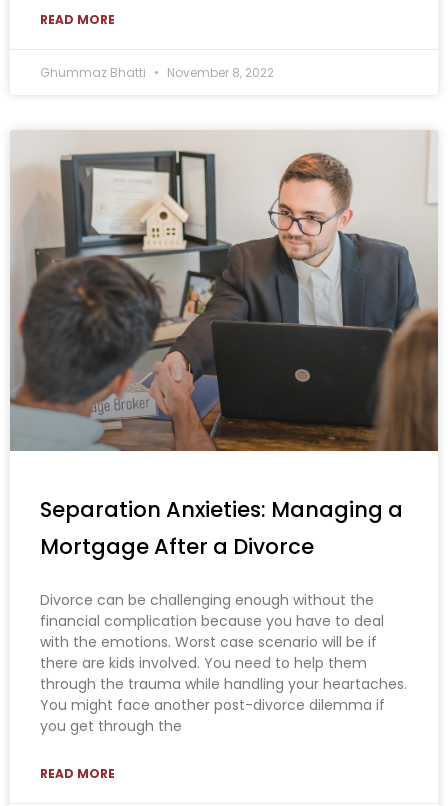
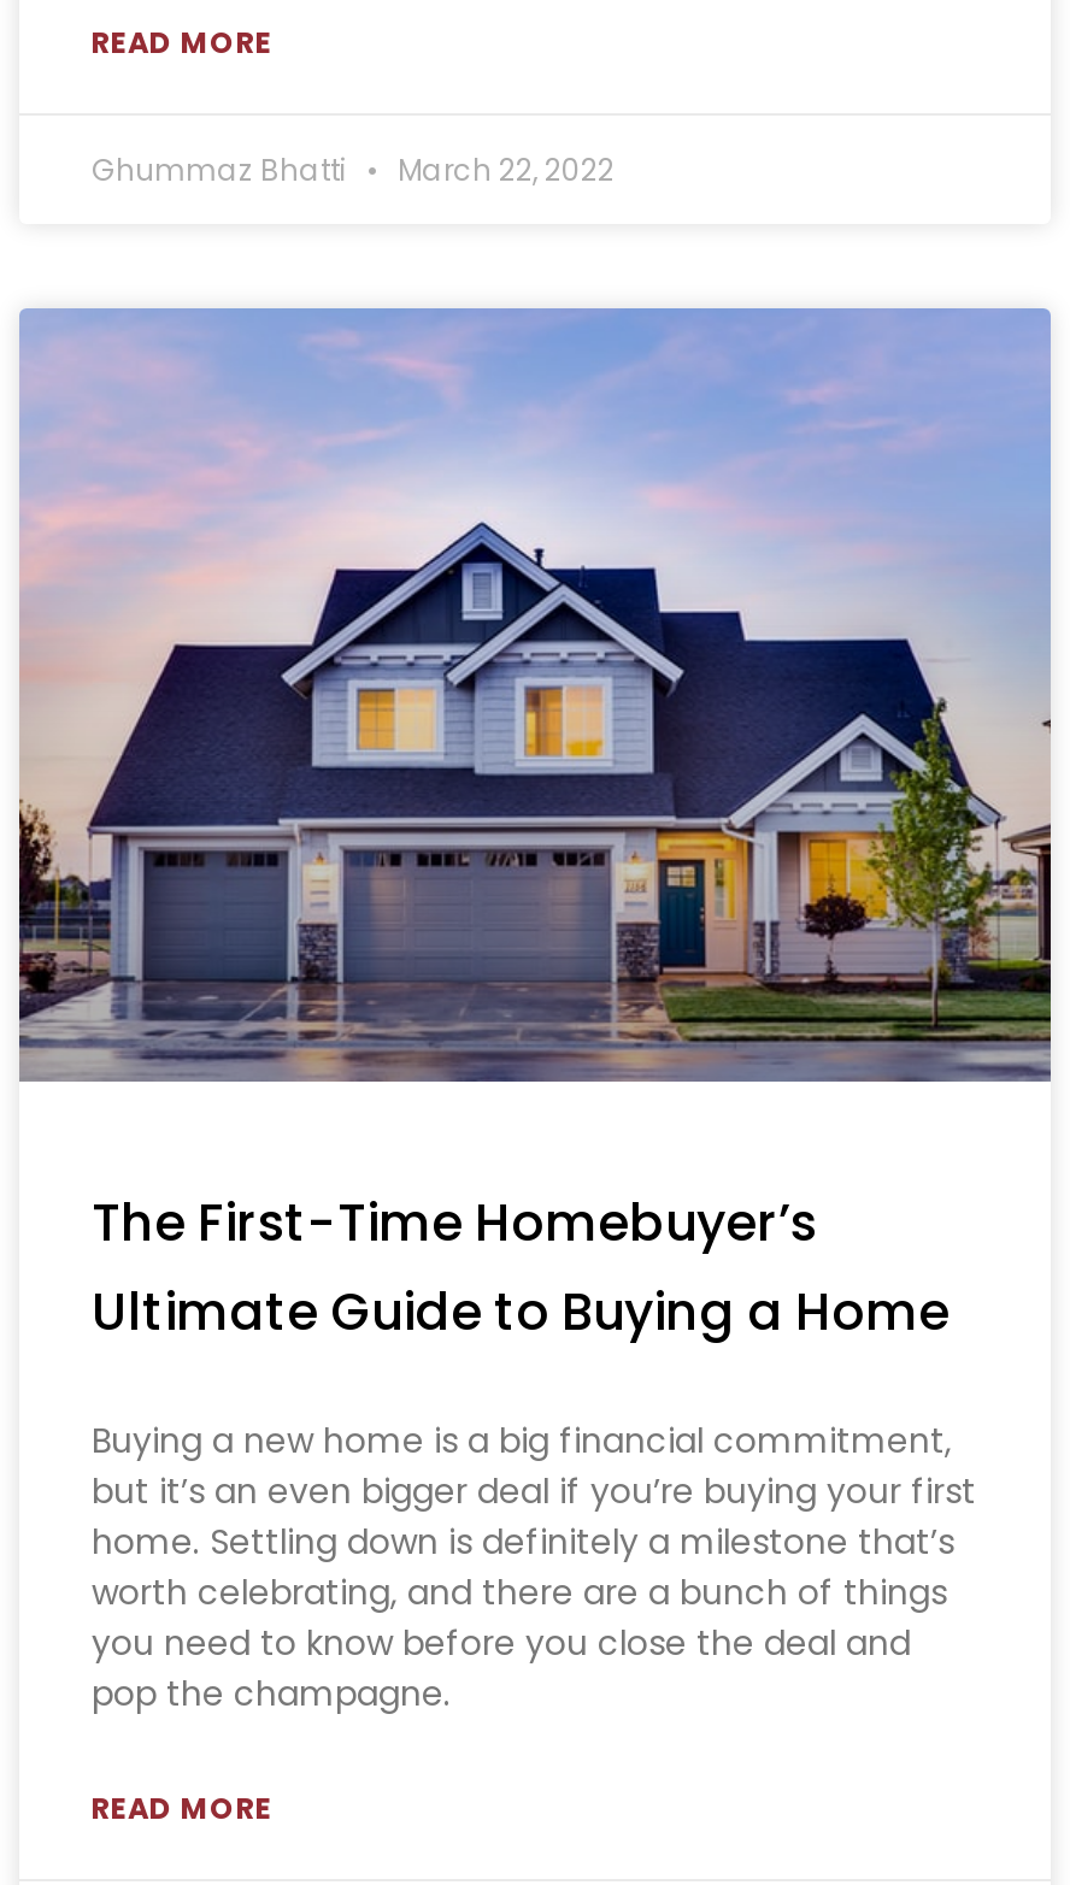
- Ghummaz Bhatti November 8, 2022
+ Ghummaz Bhatti March 22, 2022

- [image]
+ [image]

- Separation Anxieties: Managing a
- Mortgage After a Divorce
+ The First-Time Homebuyer’s
+ Ultimate Guide to Buying a Home

- Divorce can be challenging enough without the
- financial complication because you have to deal
- with the emotions. Worst case scenario will be if
- there are kids involved. You need to help them
- through the trauma while handling your heartaches.
- You might face another post-divorce dilemma if
- you get through the
+ Buying a new home is a big financial commitment,
+ but it’s an even bigger deal if you’re buying your first
+ home. Settling down is definitely a milestone that’s
+ worth celebrating, and there are a bunch of things
+ you need to know before you close the deal and
+ pop the champagne.
